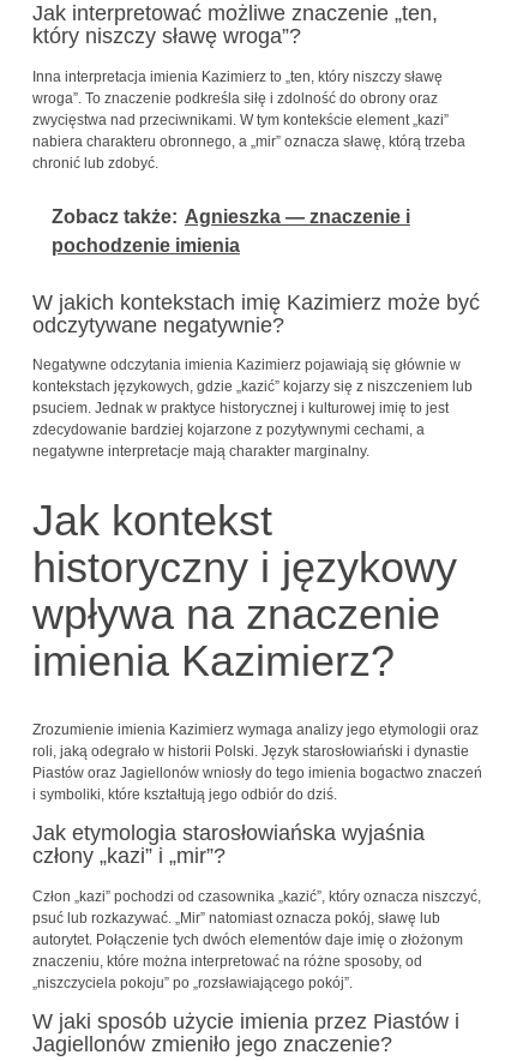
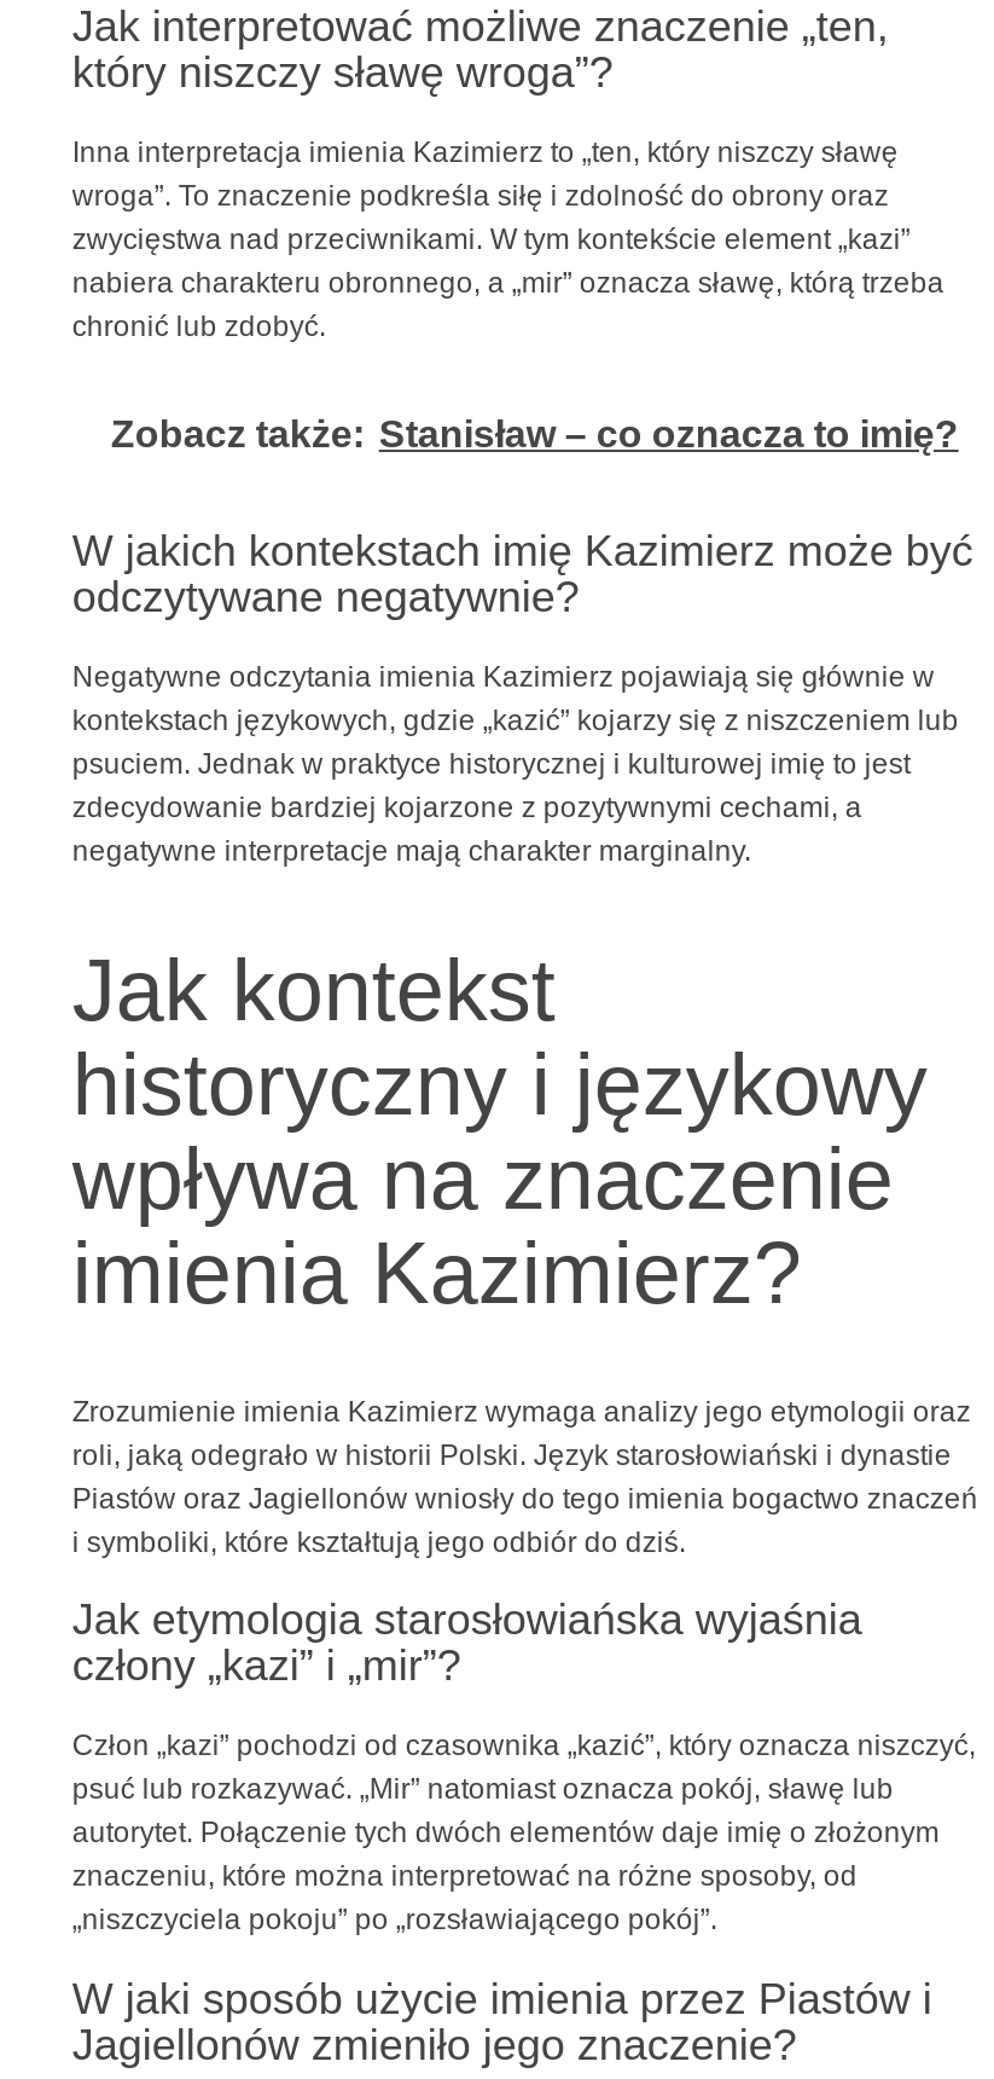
- Zobacz także: Agnieszka — znaczenie i
- pochodzenie imienia
+ Zobacz także: Stanisław – co oznacza to imię?
